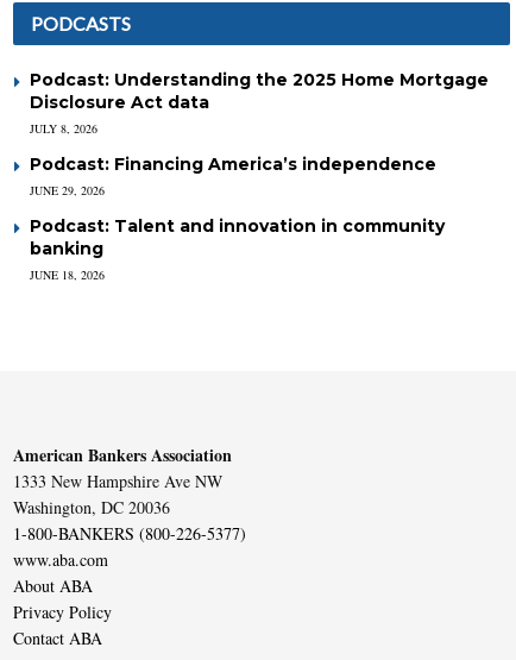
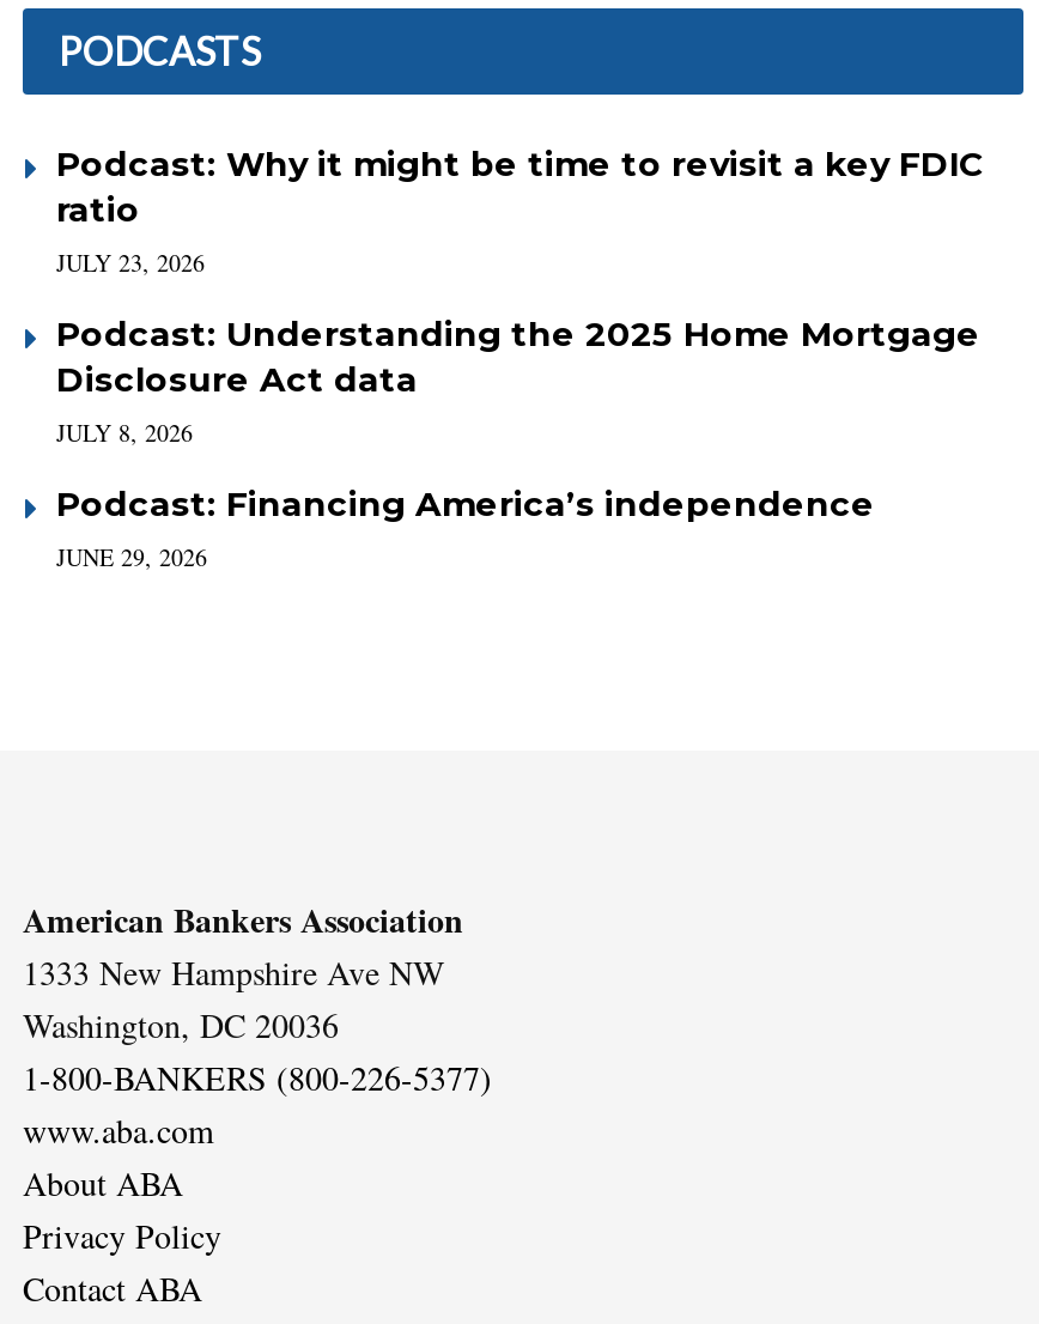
+ Podcast: Why it might be time to revisit a key FDIC
+ ratio
+ JULY 23, 2026

moved down: Podcast: Understanding the 2025 Home Mortgage | Disclosure Act data | JULY 8, 2026 | Podcast: Financing America’s independence | JUNE 29, 2026

- Podcast: Talent and innovation in community
- banking
- JUNE 18, 2026
